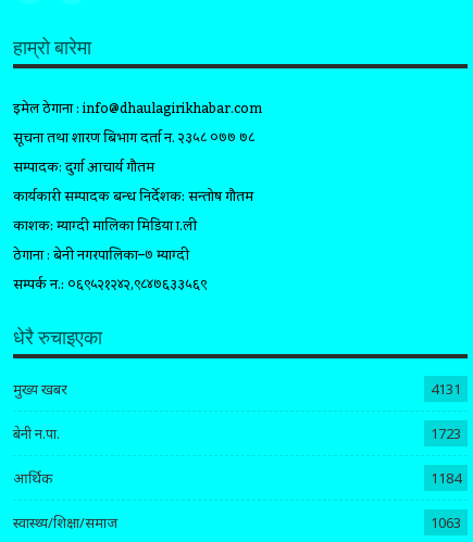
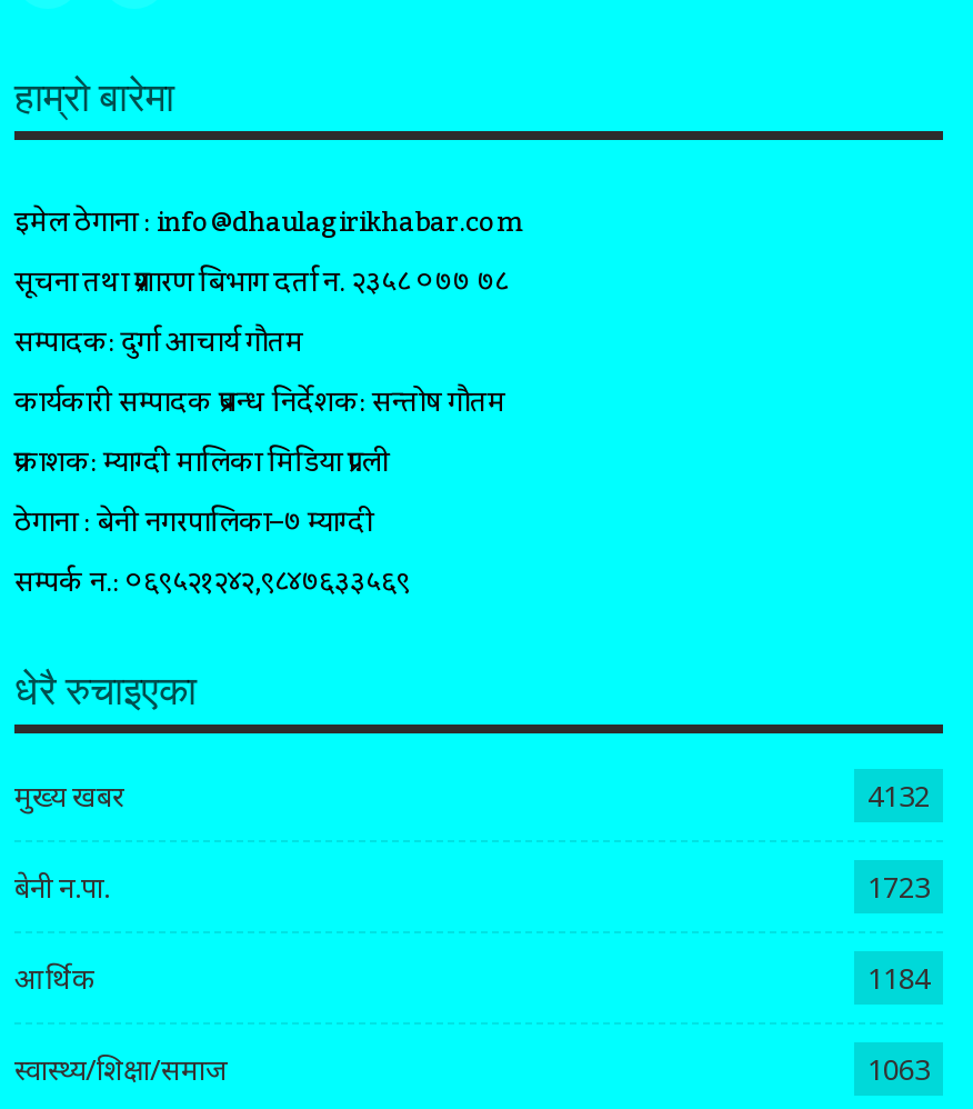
- 4131
+ 4132
